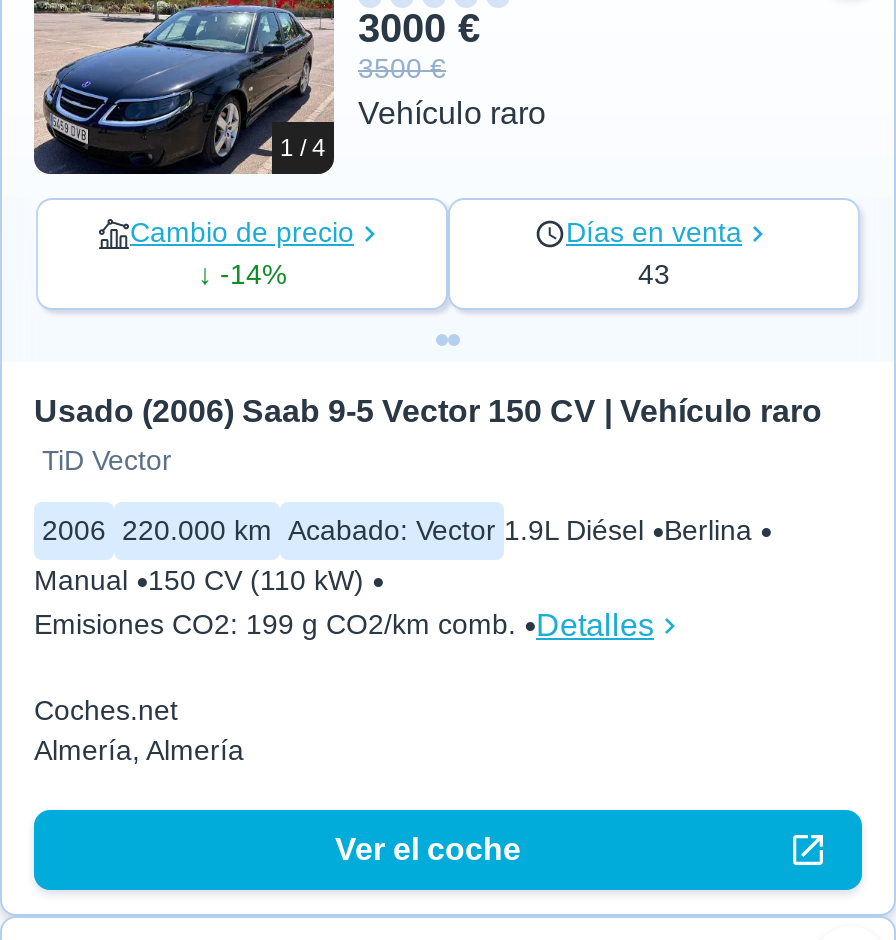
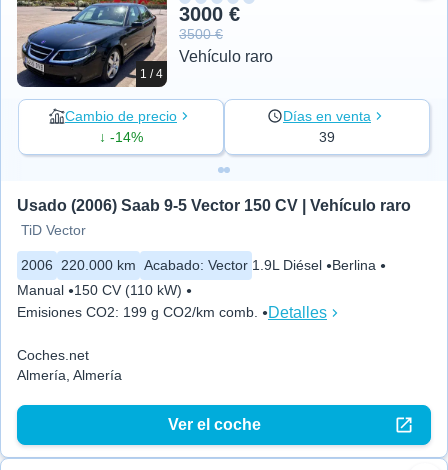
- 43
+ 39
